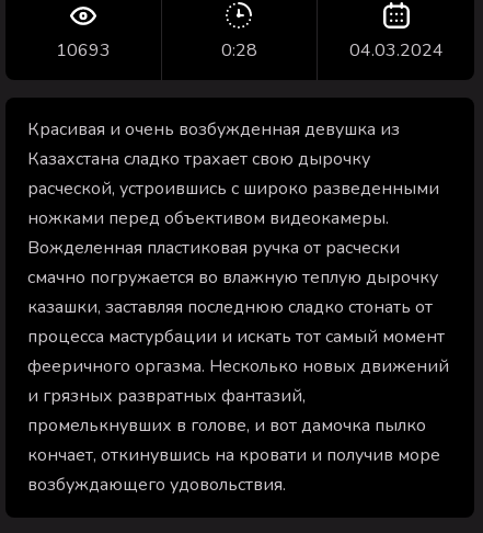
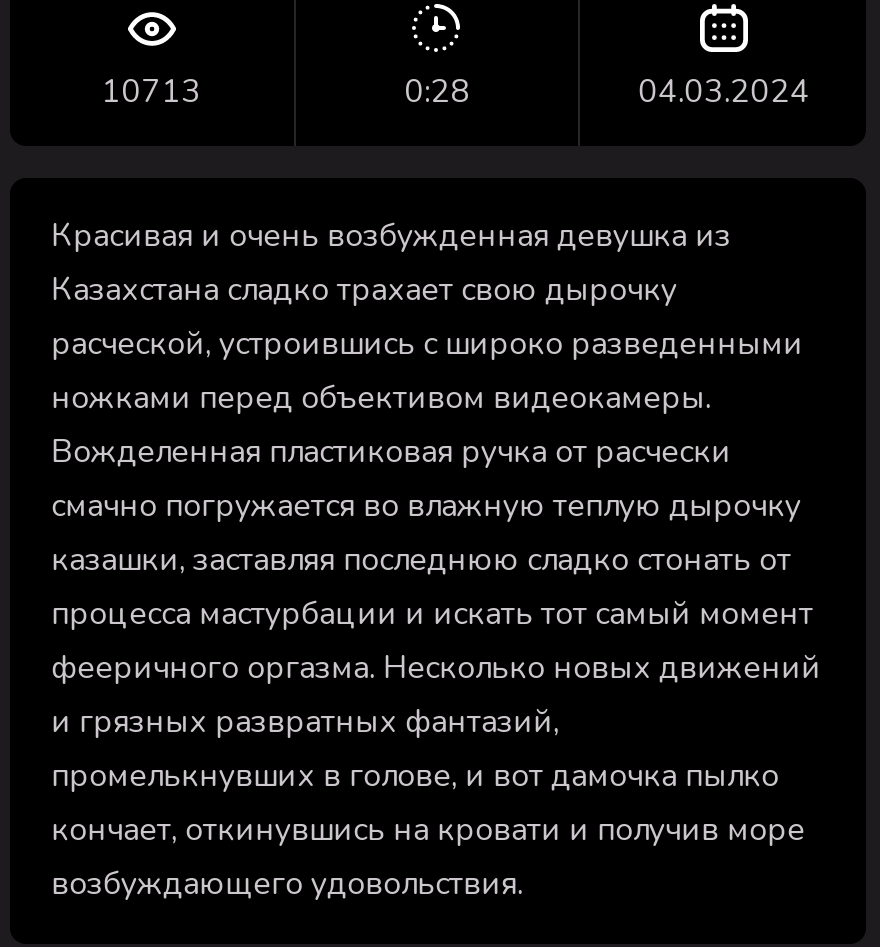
- 10693
+ 10713
